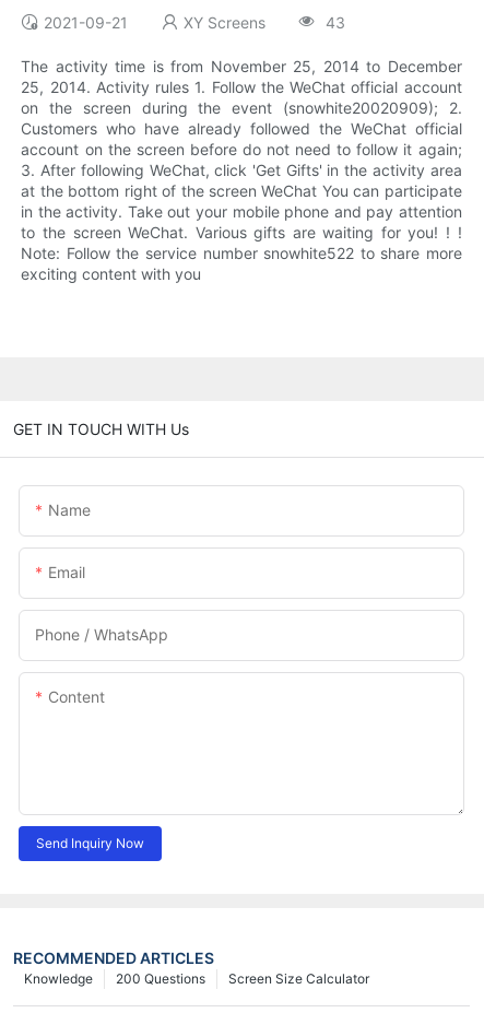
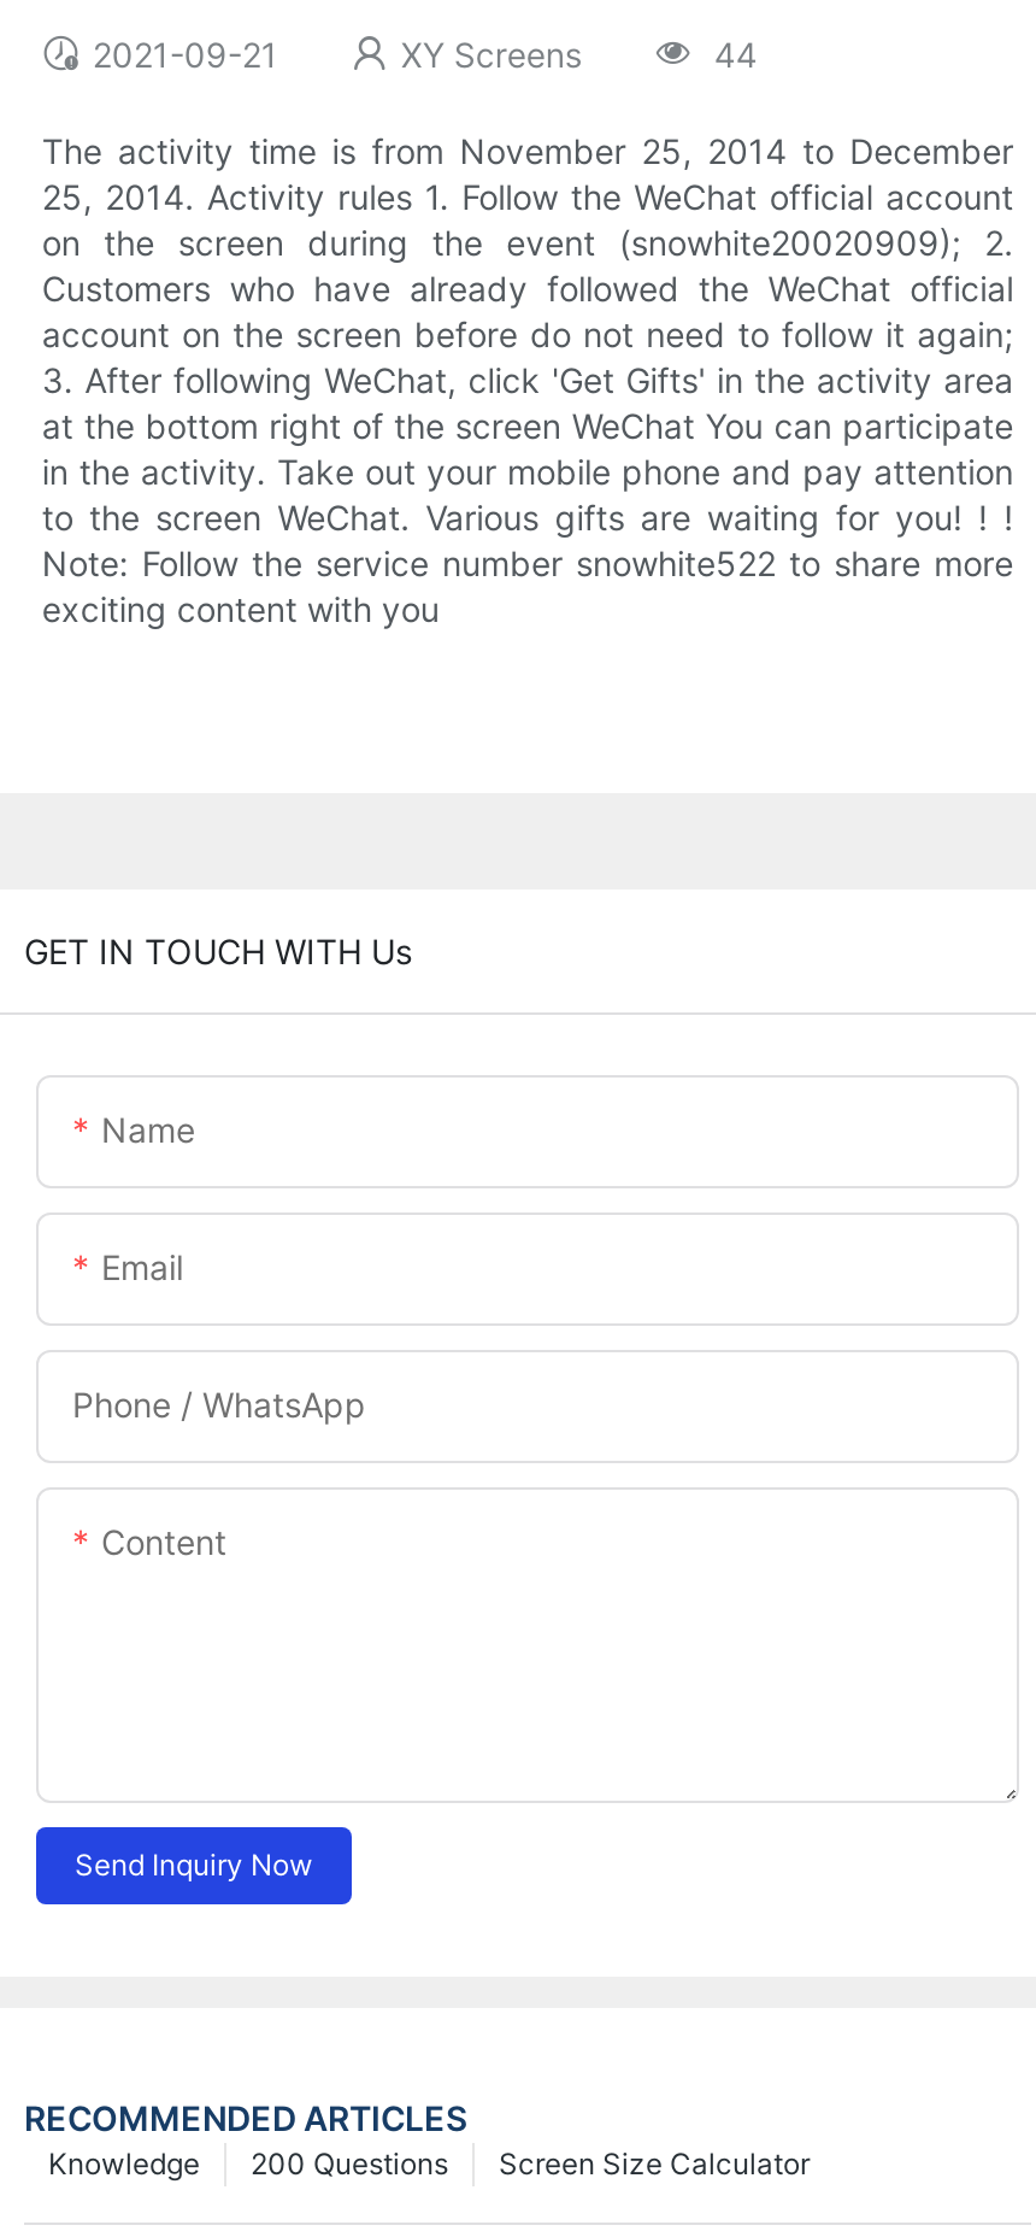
- 43
+ 44
